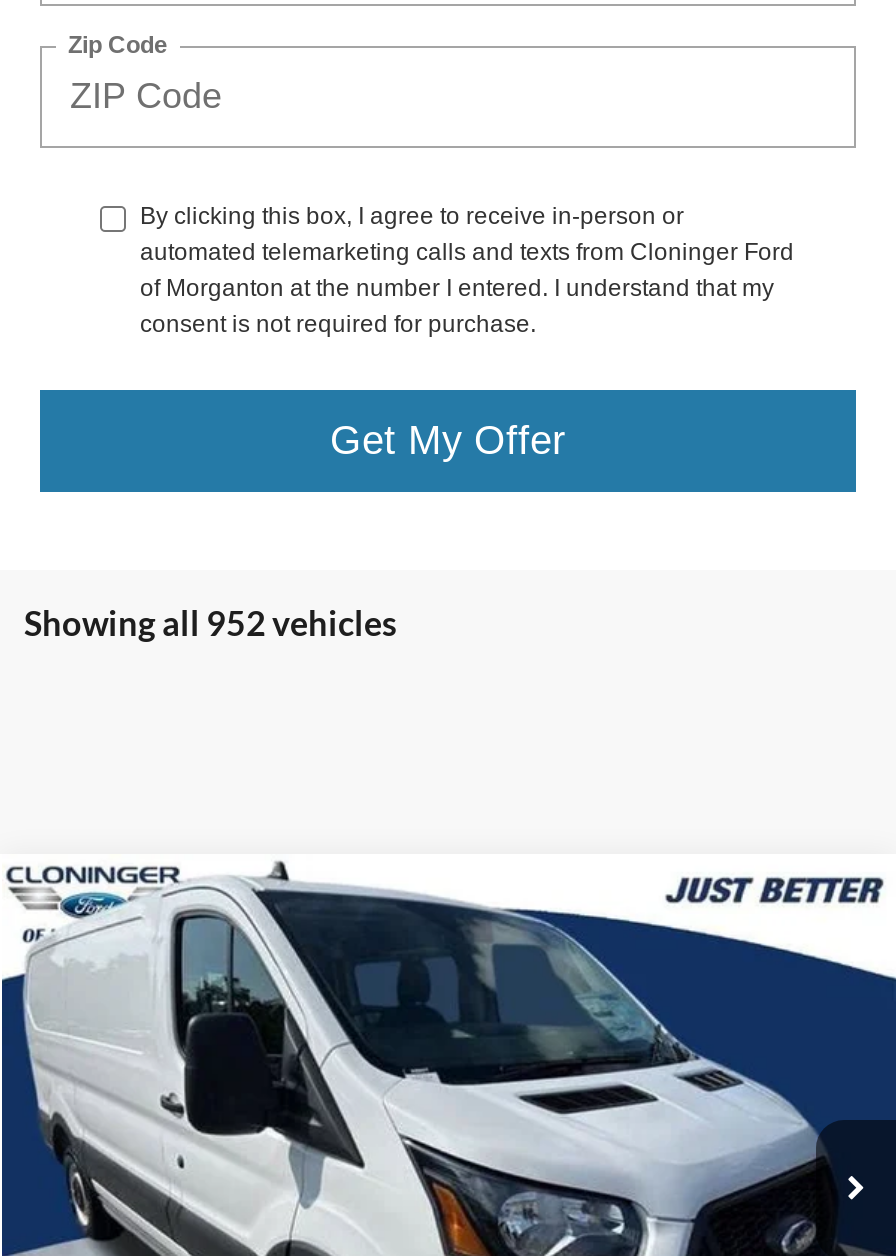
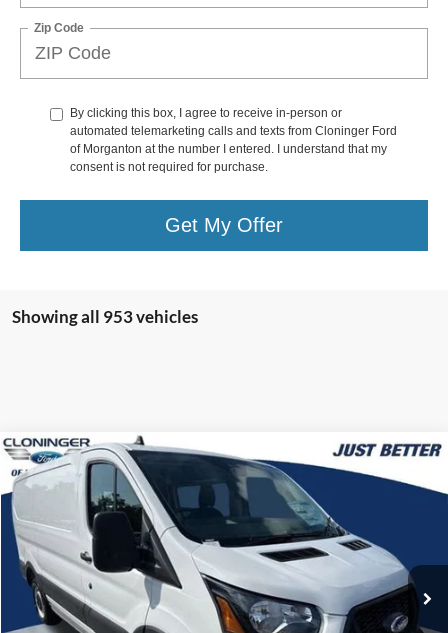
- Showing all 952 vehicles
+ Showing all 953 vehicles
